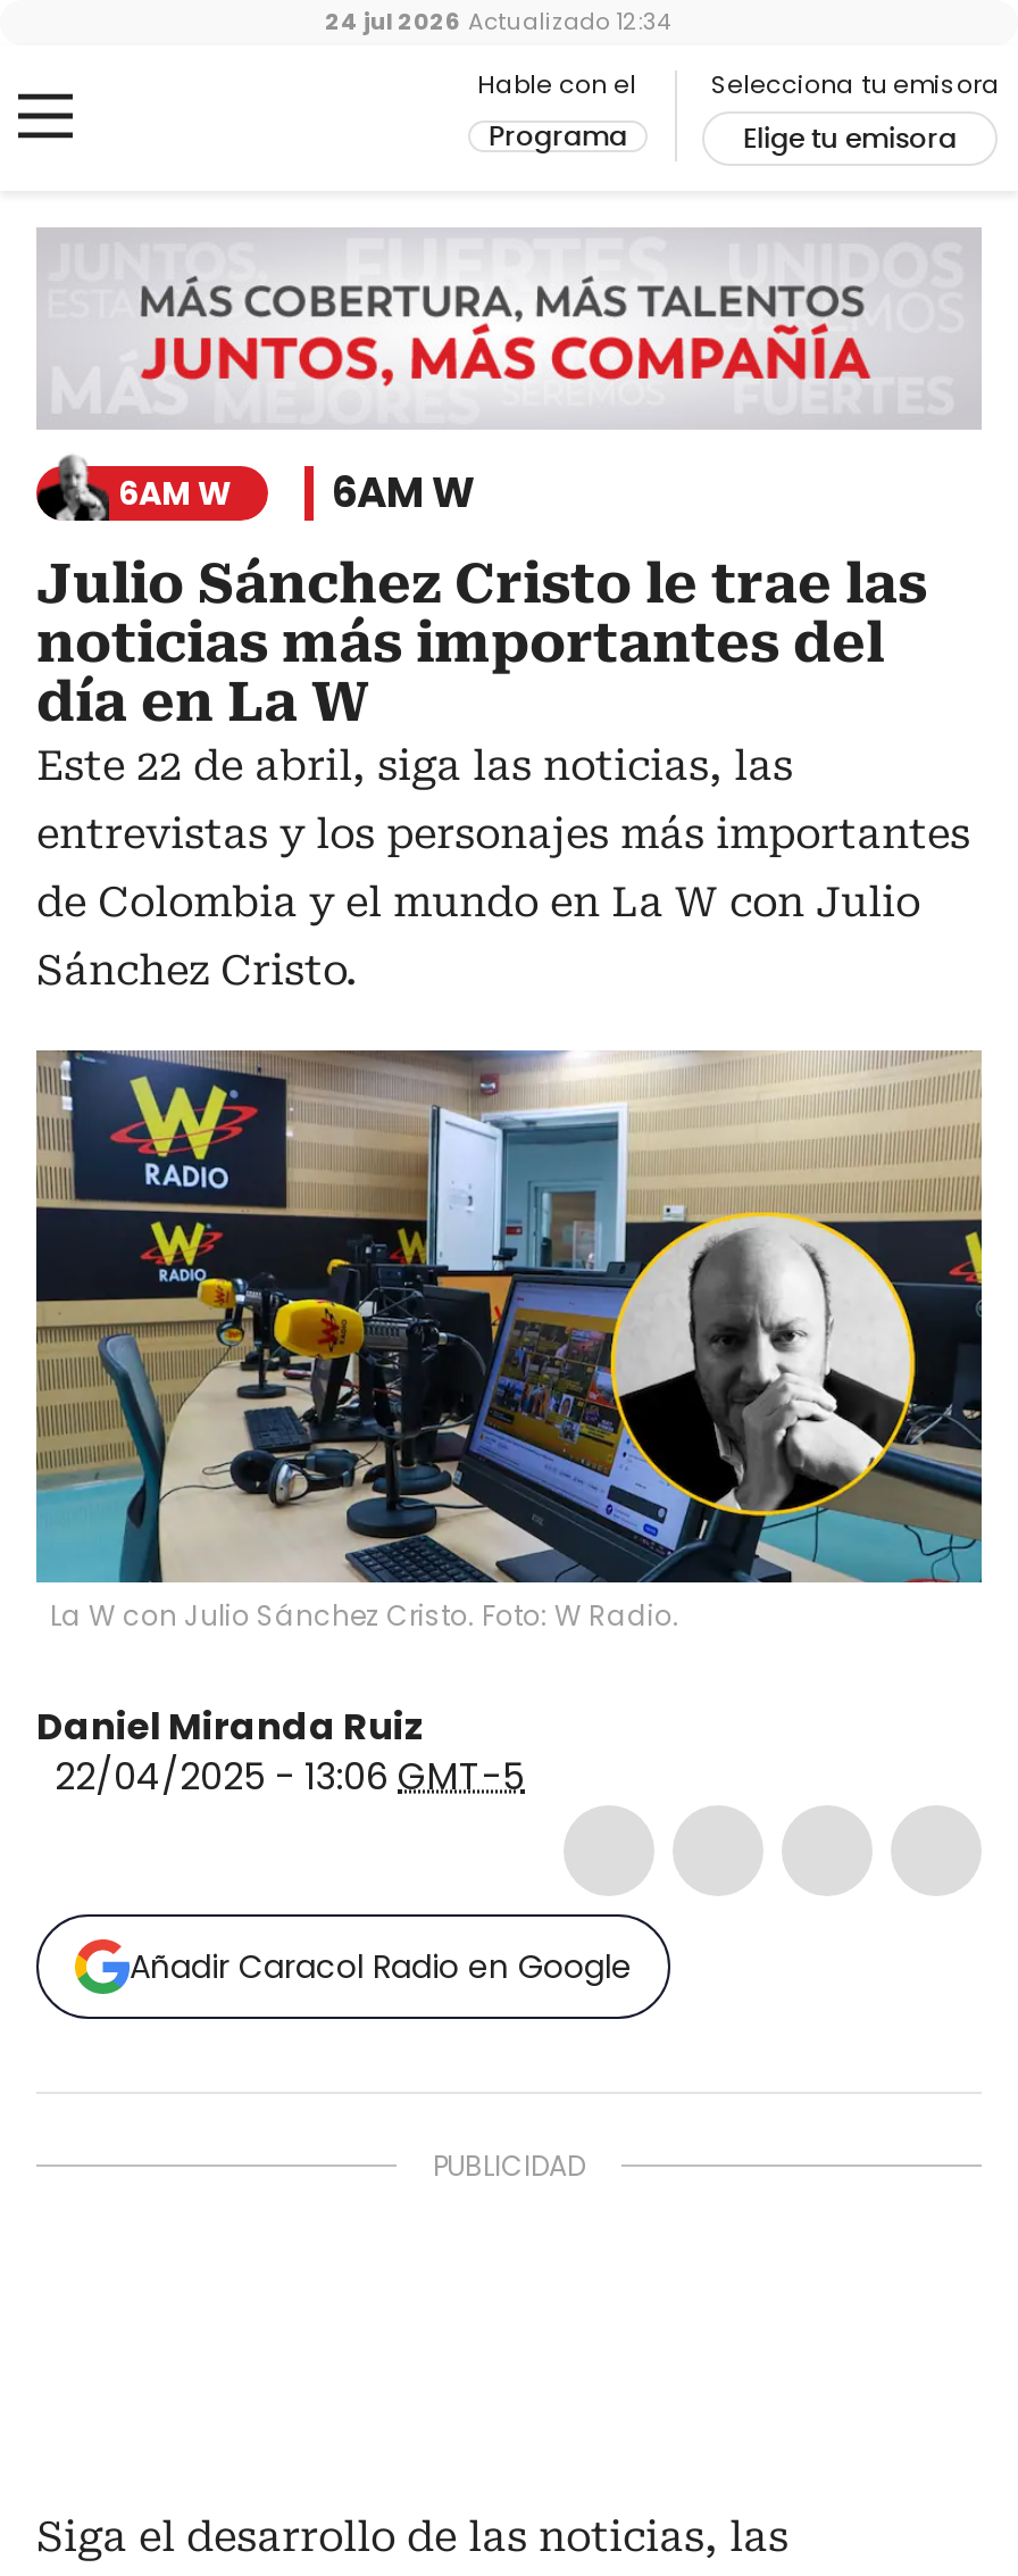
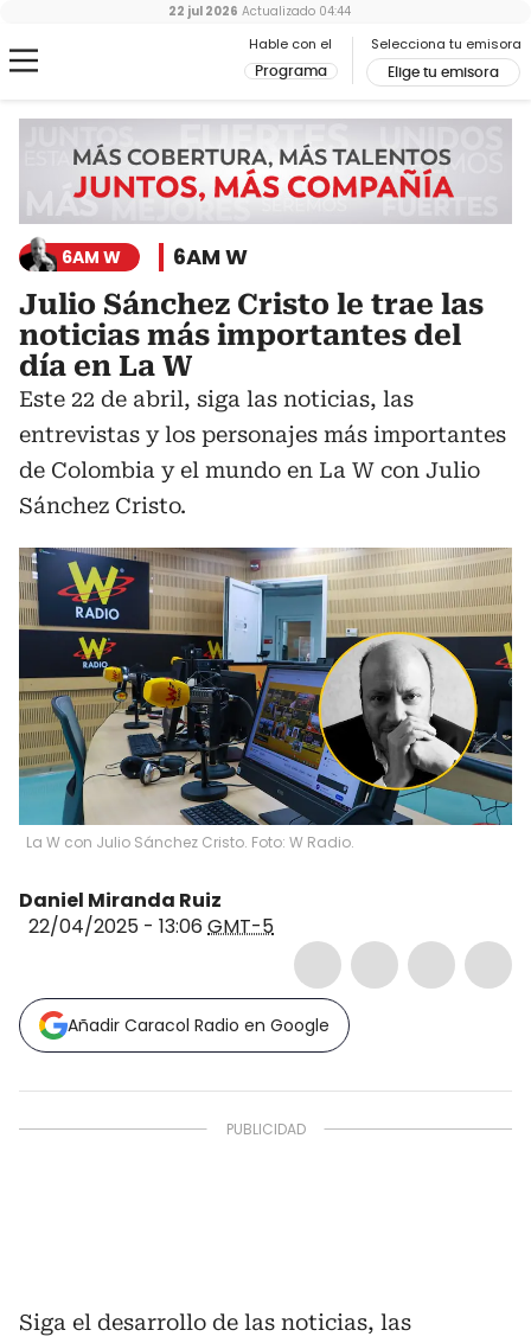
- 24 jul 2026 Actualizado 12:34
+ 22 jul 2026 Actualizado 04:44
